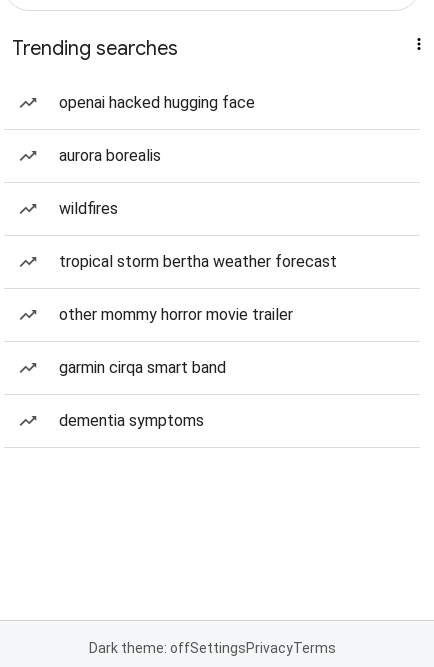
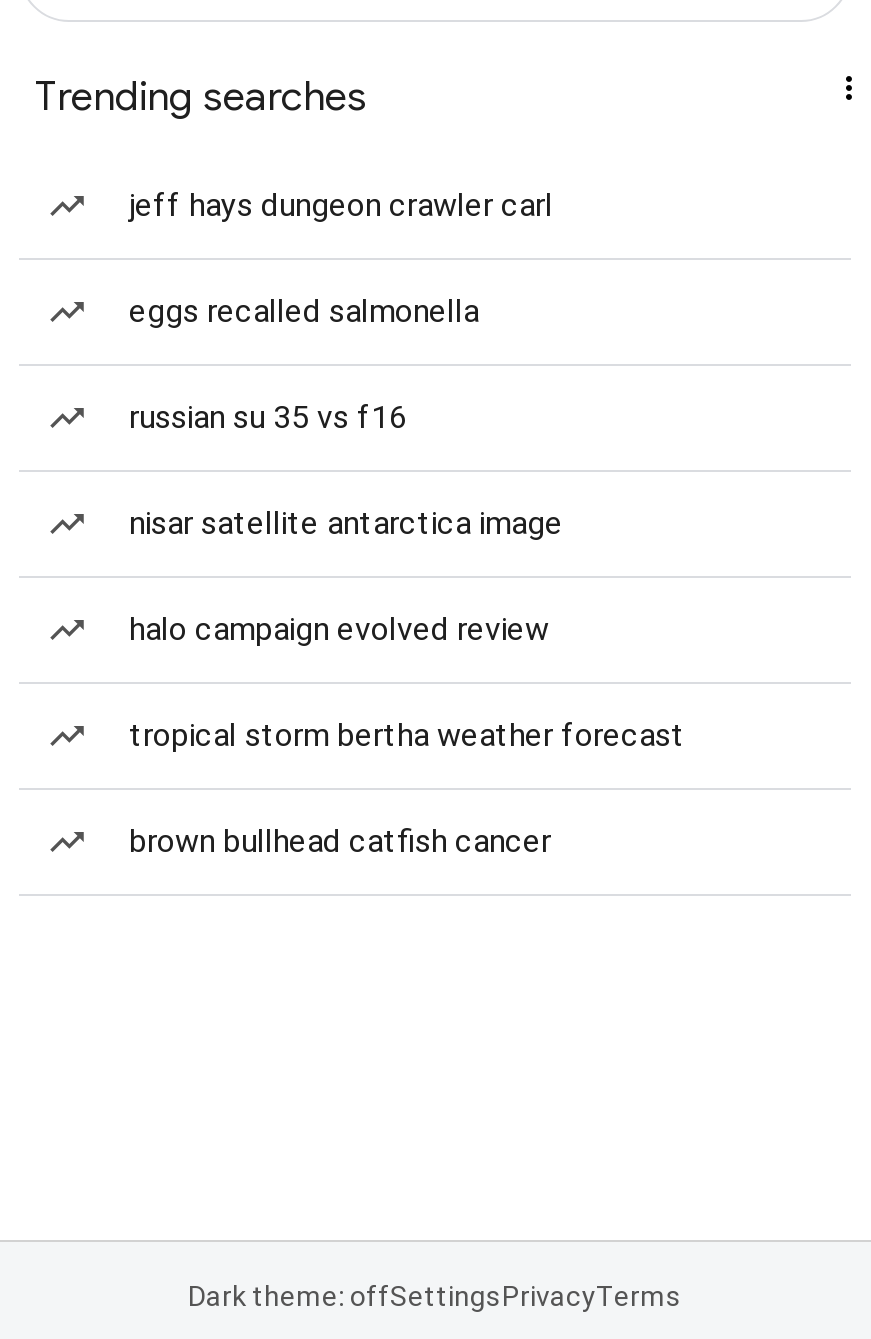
- openai hacked hugging face
- aurora borealis
- wildfires
+ jeff hays dungeon crawler carl
+ eggs recalled salmonella
+ russian su 35 vs f16
+ nisar satellite antarctica image
+ halo campaign evolved review

moved down: tropical storm bertha weather forecast

- other mommy horror movie trailer
- garmin cirqa smart band
- dementia symptoms
+ brown bullhead catfish cancer
